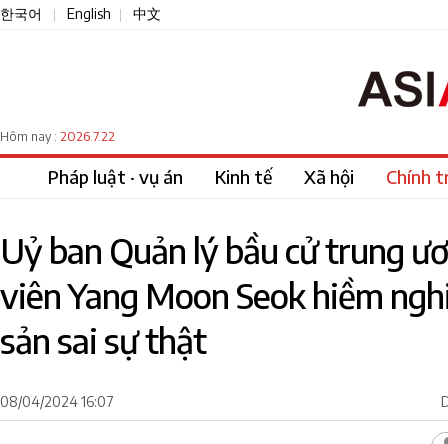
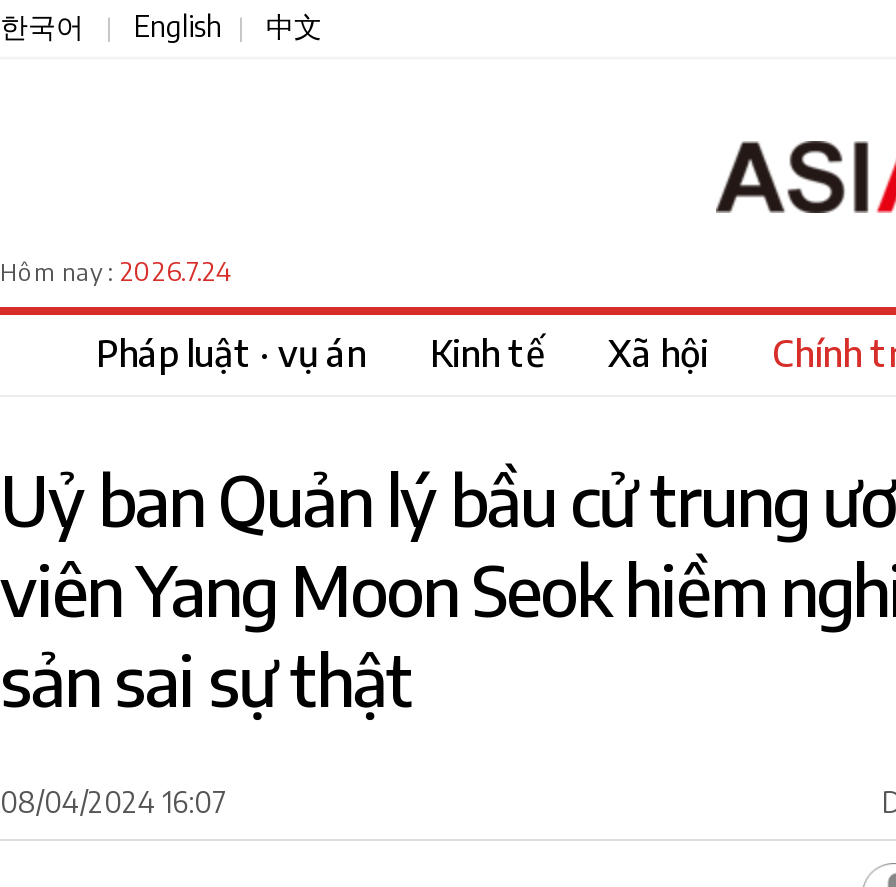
- Hôm nay : 2026.7.22
+ Hôm nay : 2026.7.24
